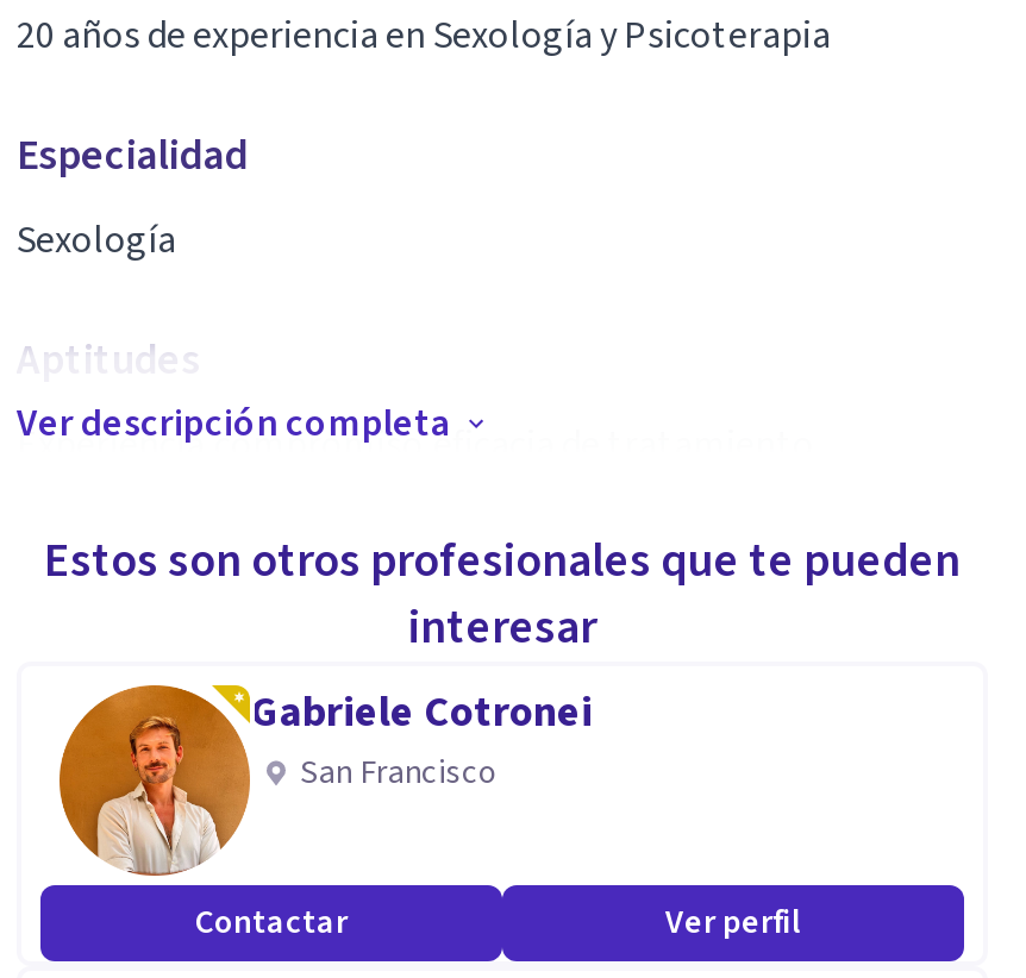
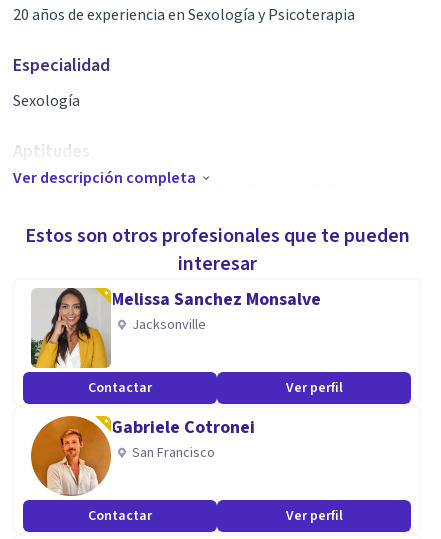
+ [image]
+ Melissa Sanchez Monsalve
+ Jacksonville
+ Contactar
+ Ver perfil
